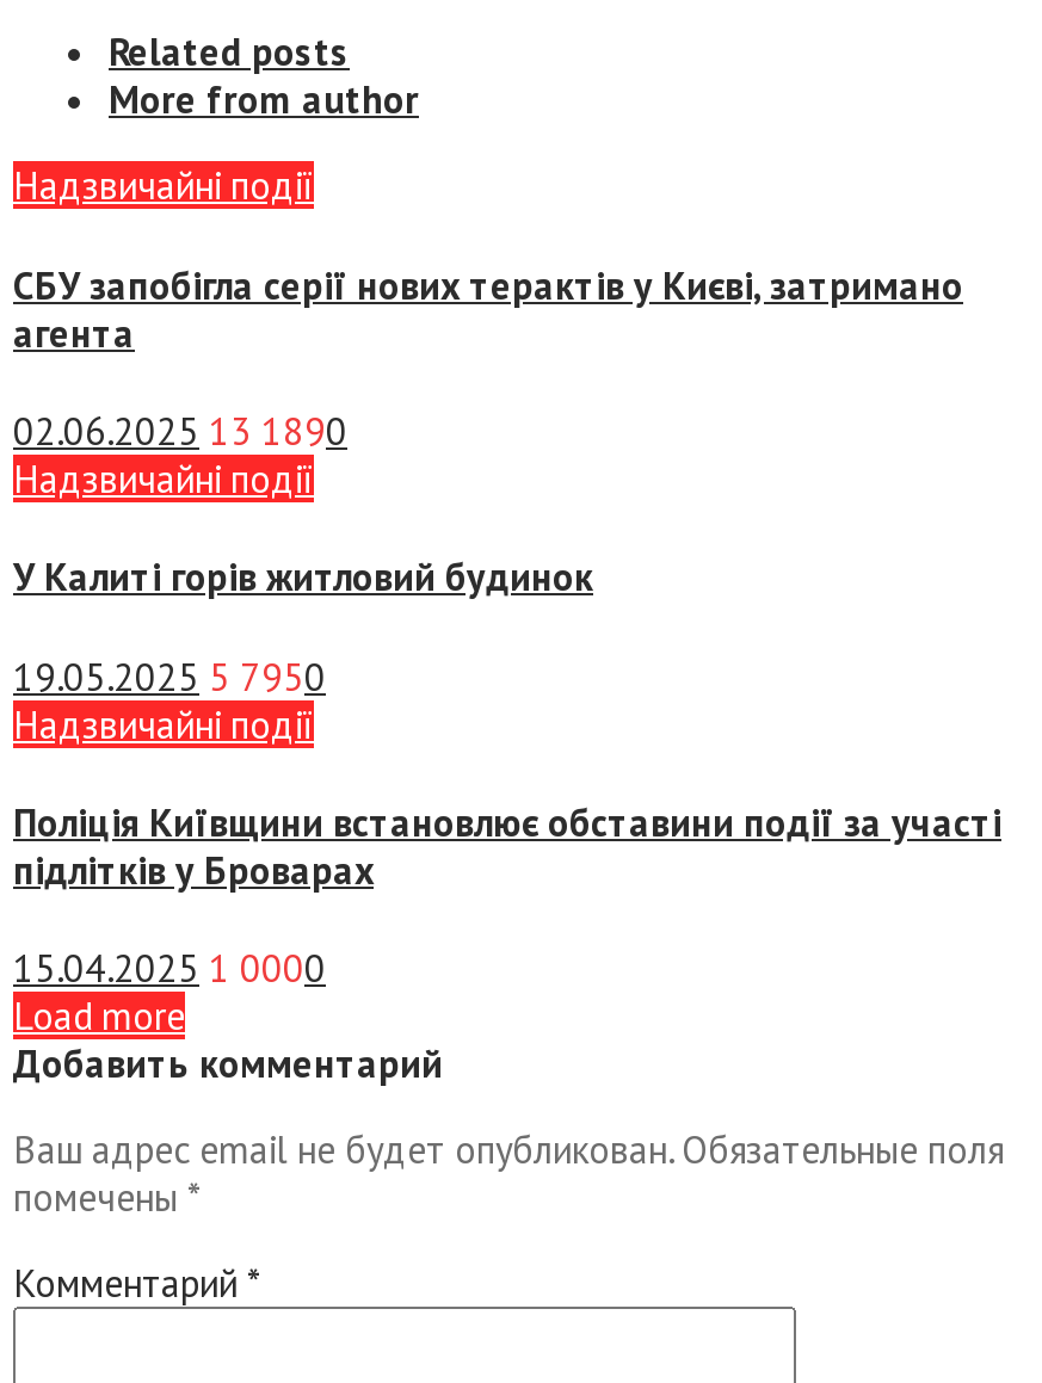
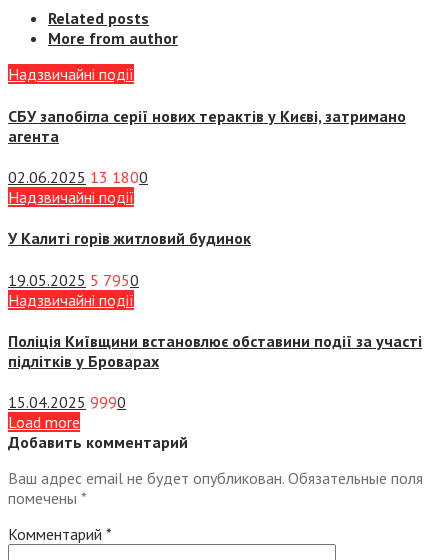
- 02.06.2025 13 1890
+ 02.06.2025 13 1800

- 15.04.2025 1 0000
+ 15.04.2025 9990
